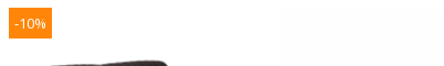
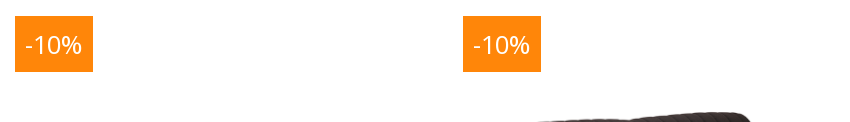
+ -10%
